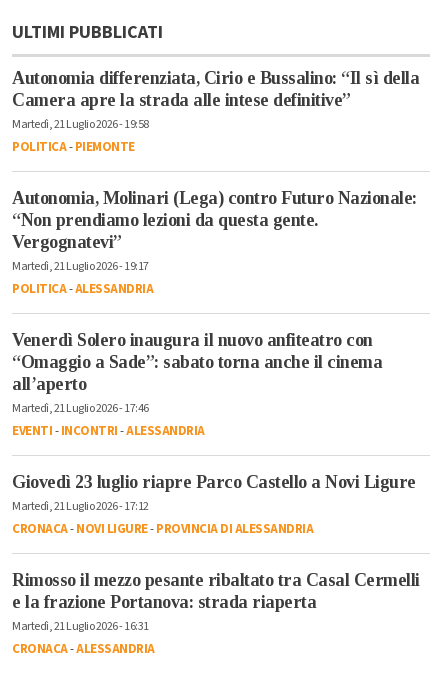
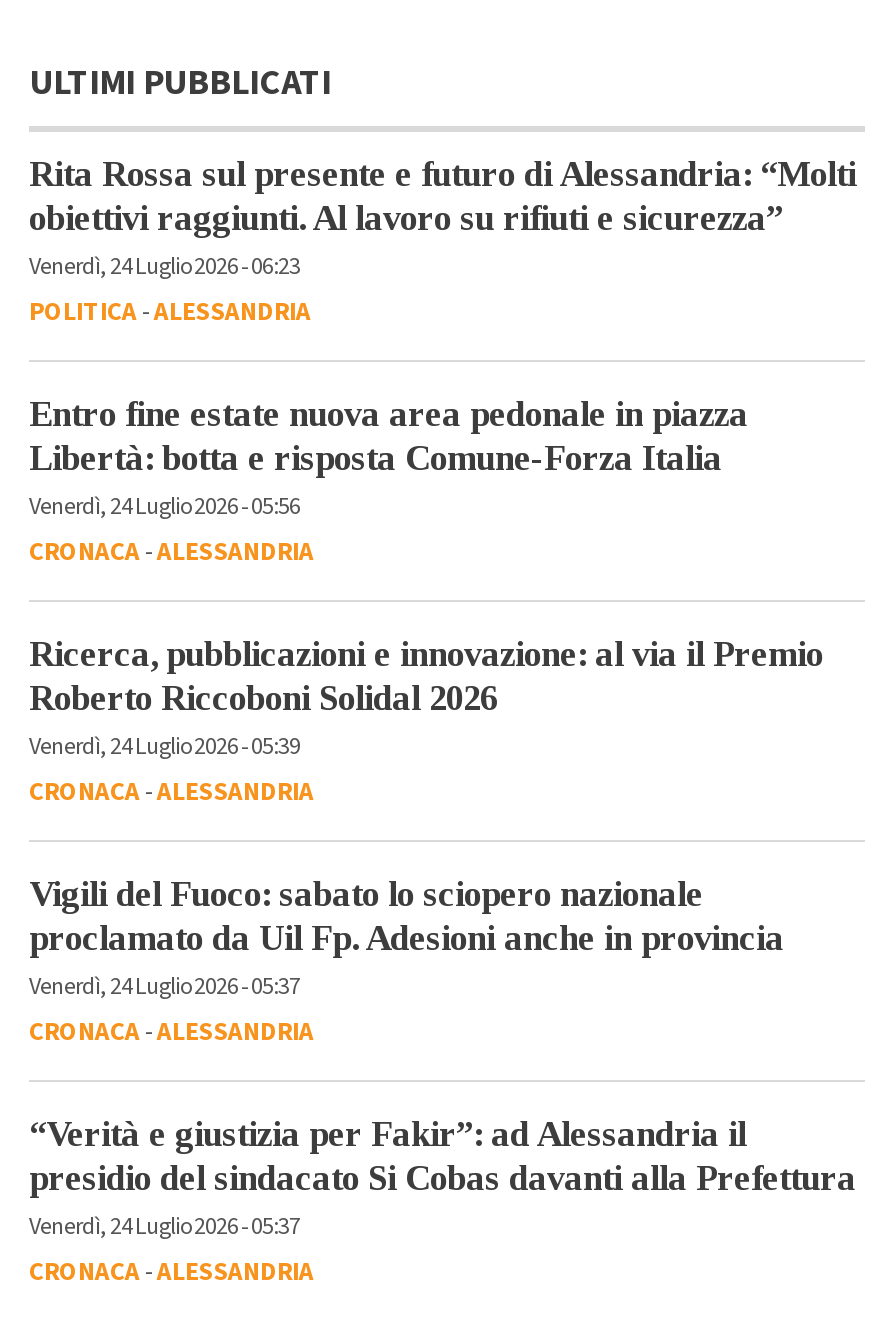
- Autonomia differenziata, Cirio e Bussalino: “Il sì della
- Camera apre la strada alle intese definitive”
- Martedì, 21 Luglio 2026 - 19:58
- POLITICA-PIEMONTE
- Autonomia, Molinari (Lega) contro Futuro Nazionale:
- “Non prendiamo lezioni da questa gente.
- Vergognatevi”
- Martedì, 21 Luglio 2026 - 19:17
+ Rita Rossa sul presente e futuro di Alessandria: “Molti
+ obiettivi raggiunti. Al lavoro su rifiuti e sicurezza”
+ Venerdì, 24 Luglio 2026 - 06:23

moved up: POLITICA -ALESSANDRIA

- Venerdì Solero inaugura il nuovo anfiteatro con
- “Omaggio a Sade”: sabato torna anche il cinema
- all’aperto
- Martedì, 21 Luglio 2026 - 17:46
- EVENTI-INCONTRI-ALESSANDRIA
- Giovedì 23 luglio riapre Parco Castello a Novi Ligure
- Martedì, 21 Luglio 2026 - 17:12
- CRONACA-NOVI LIGURE-PROVINCIA DI ALESSANDRIA
- Rimosso il mezzo pesante ribaltato tra Casal Cermelli
- e la frazione Portanova: strada riaperta
- Martedì, 21 Luglio 2026 - 16:31
+ Entro fine estate nuova area pedonale in piazza
+ Libertà: botta e risposta Comune-Forza Italia
+ Venerdì, 24 Luglio 2026 - 05:56
+ CRONACA -ALESSANDRIA
+ Ricerca, pubblicazioni e innovazione: al via il Premio
+ Roberto Riccoboni Solidal 2026
+ Venerdì, 24 Luglio 2026 - 05:39
+ CRONACA -ALESSANDRIA
+ Vigili del Fuoco: sabato lo sciopero nazionale
+ proclamato da Uil Fp. Adesioni anche in provincia
+ Venerdì, 24 Luglio 2026 - 05:37
+ CRONACA -ALESSANDRIA
+ “Verità e giustizia per Fakir”: ad Alessandria il
+ presidio del sindacato Si Cobas davanti alla Prefettura
+ Venerdì, 24 Luglio 2026 - 05:37
